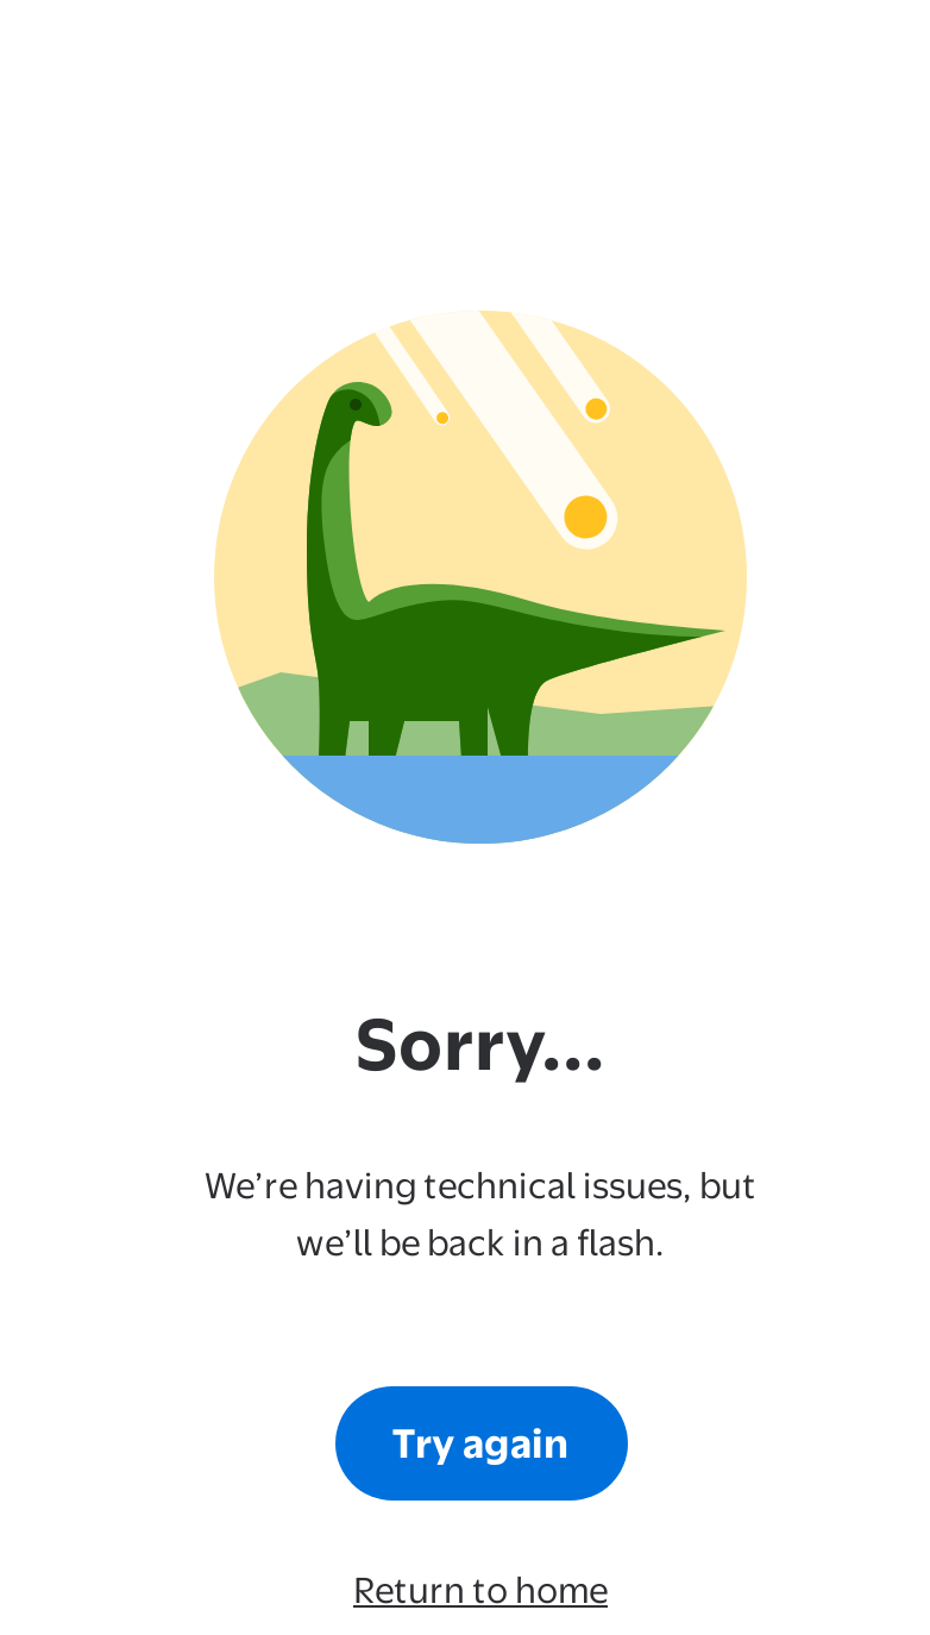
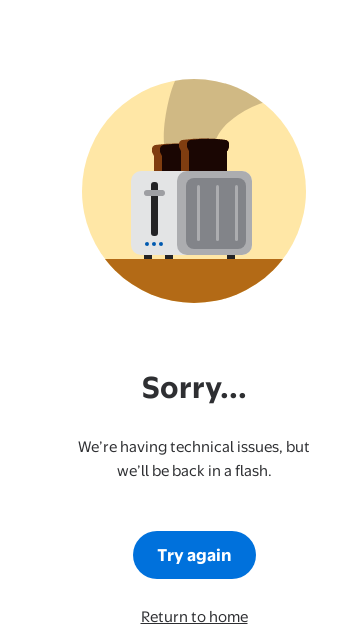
- [image]
+ [image]
